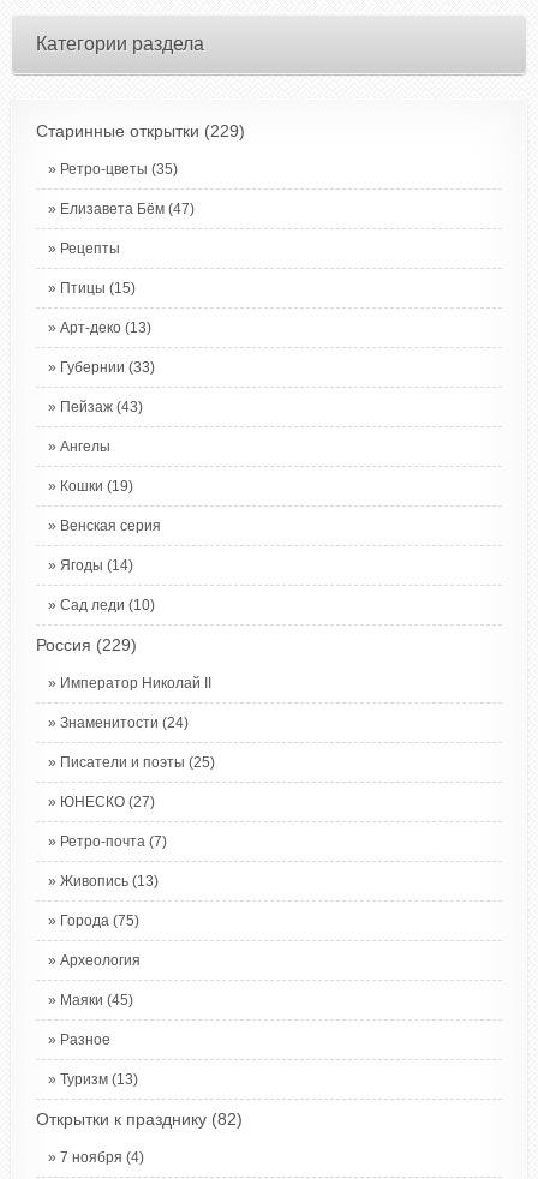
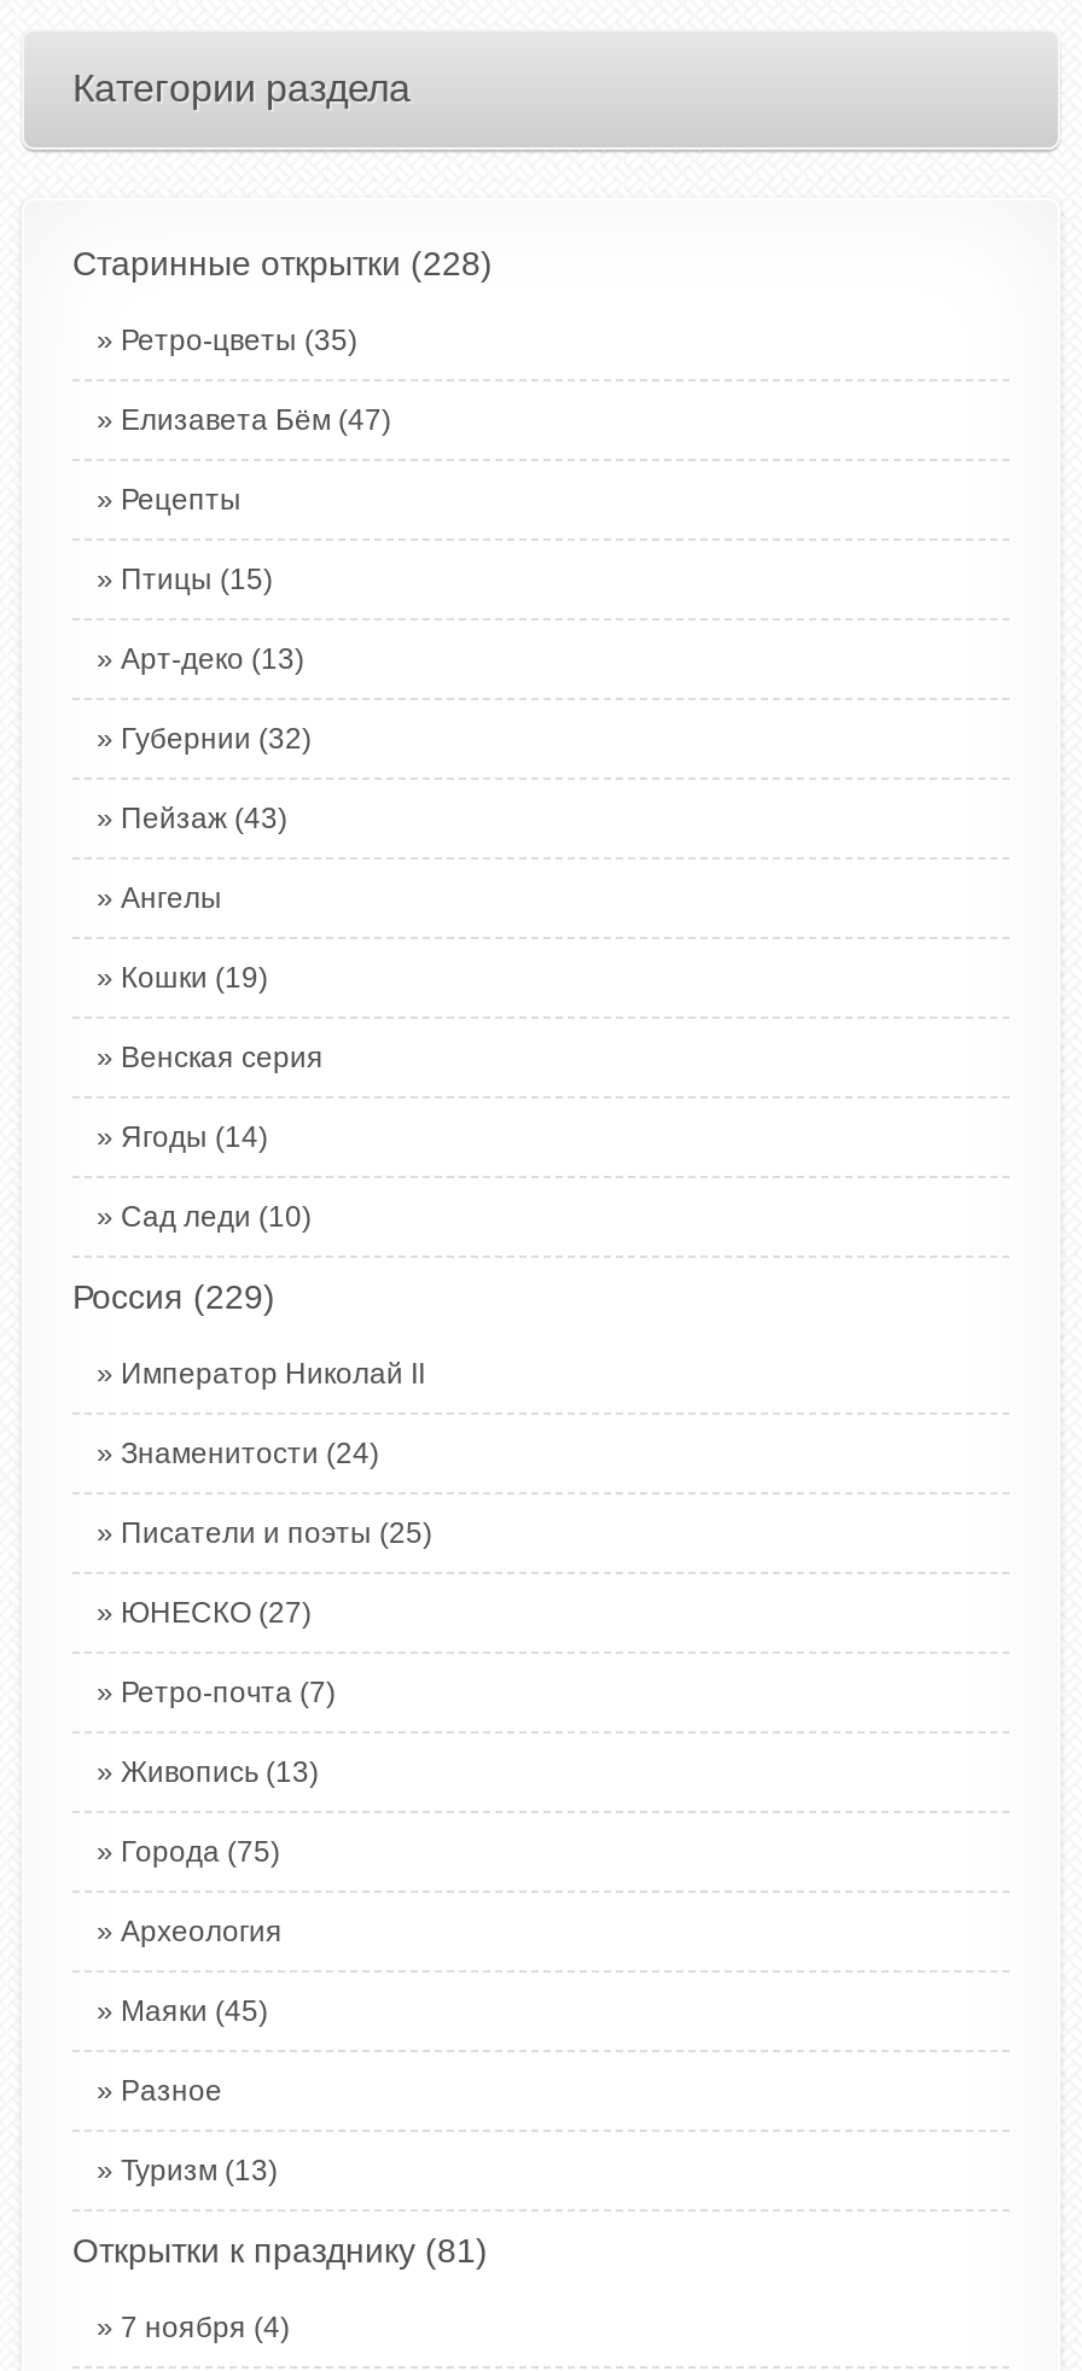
- Старинные открытки (229)
+ Старинные открытки (228)

- Губернии (33)
+ Губернии (32)

- Открытки к празднику (82)
+ Открытки к празднику (81)
